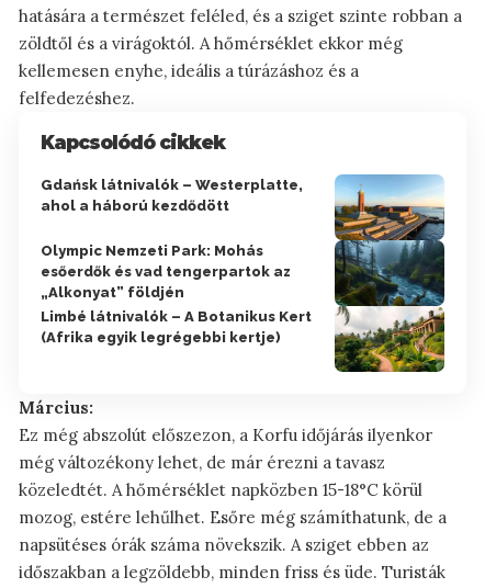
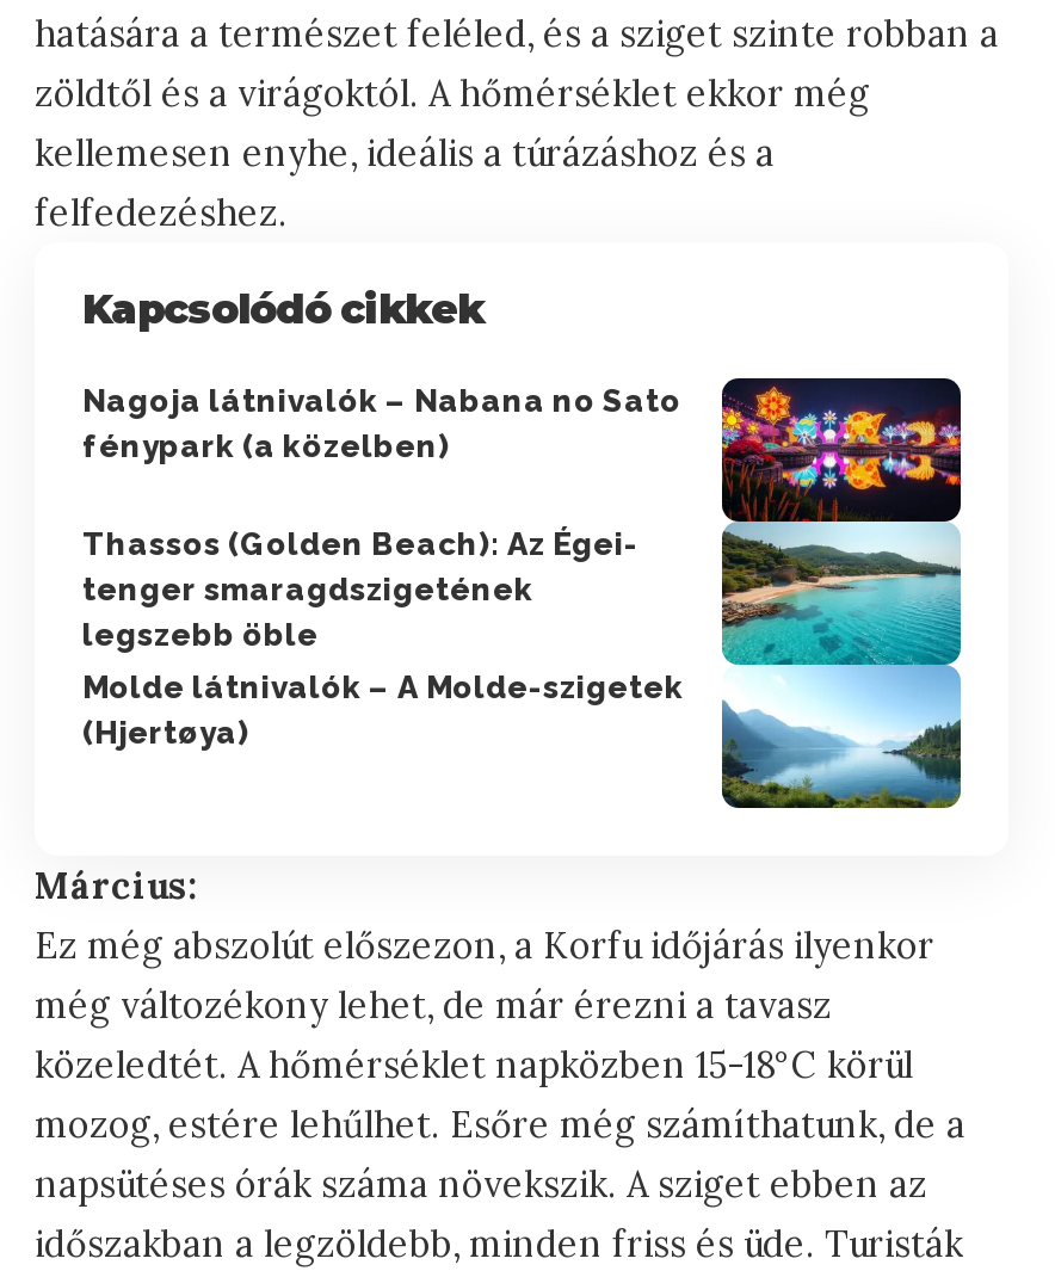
- Gdańsk látnivalók – Westerplatte,
- ahol a háború kezdődött
+ Nagoja látnivalók – Nabana no Sato
+ fénypark (a közelben)

- [image]
- Limbé látnivalók – A Botanikus Kert
- (Afrika egyik legrégebbi kertje)
+ [image]
+ Molde látnivalók – A Molde-szigetek
+ (Hjertøya)

- Olympic Nemzeti Park: Mohás
- esőerdők és vad tengerpartok az
- „Alkonyat” földjén
+ Thassos (Golden Beach): Az Égei-
+ tenger smaragdszigetének
+ legszebb öble
